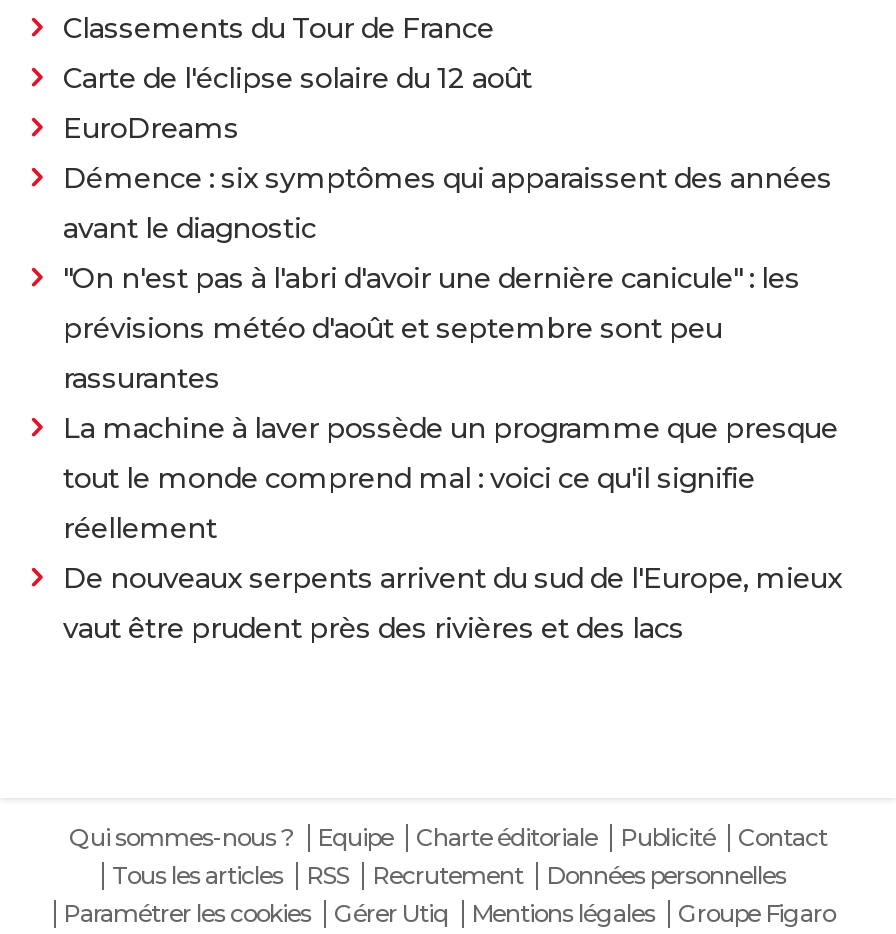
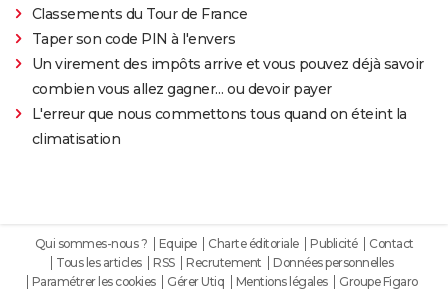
- Carte de l'éclipse solaire du 12 août
- EuroDreams
- Démence : six symptômes qui apparaissent des années
- avant le diagnostic
- "On n'est pas à l'abri d'avoir une dernière canicule" : les
- prévisions météo d'août et septembre sont peu
- rassurantes
- La machine à laver possède un programme que presque
- tout le monde comprend mal : voici ce qu'il signifie
- réellement
- De nouveaux serpents arrivent du sud de l'Europe, mieux
- vaut être prudent près des rivières et des lacs
+ Taper son code PIN à l'envers
+ Un virement des impôts arrive et vous pouvez déjà savoir
+ combien vous allez gagner… ou devoir payer
+ L'erreur que nous commettons tous quand on éteint la
+ climatisation
